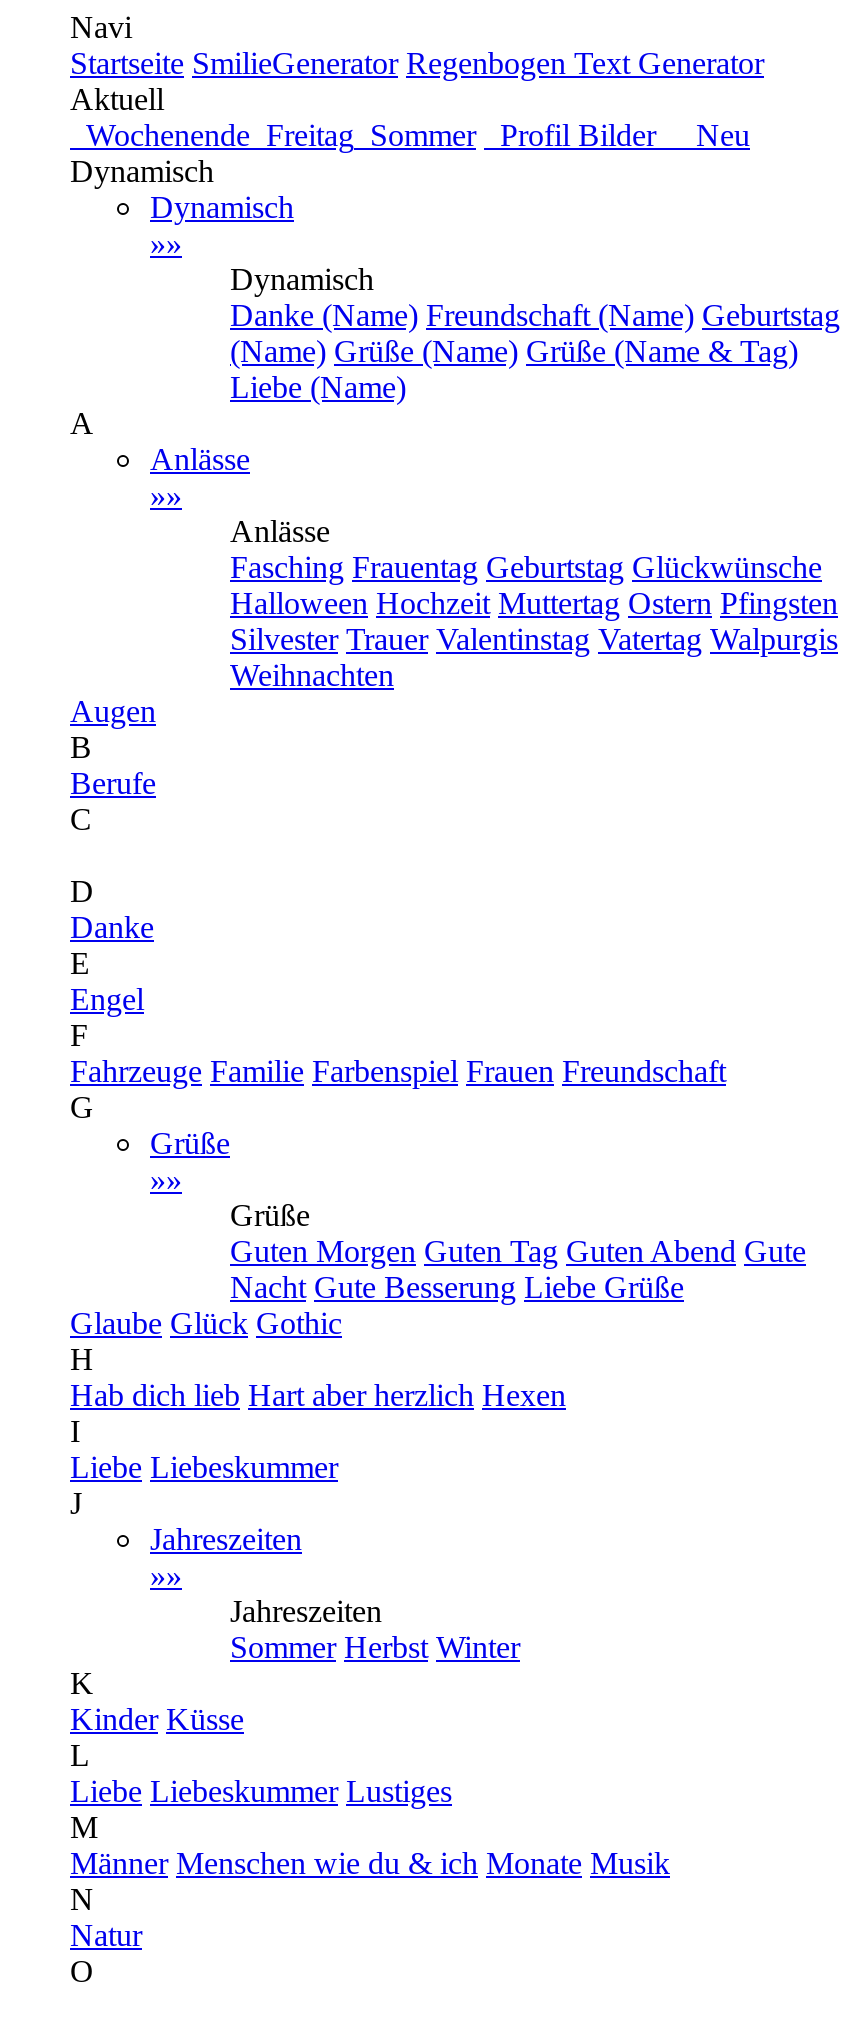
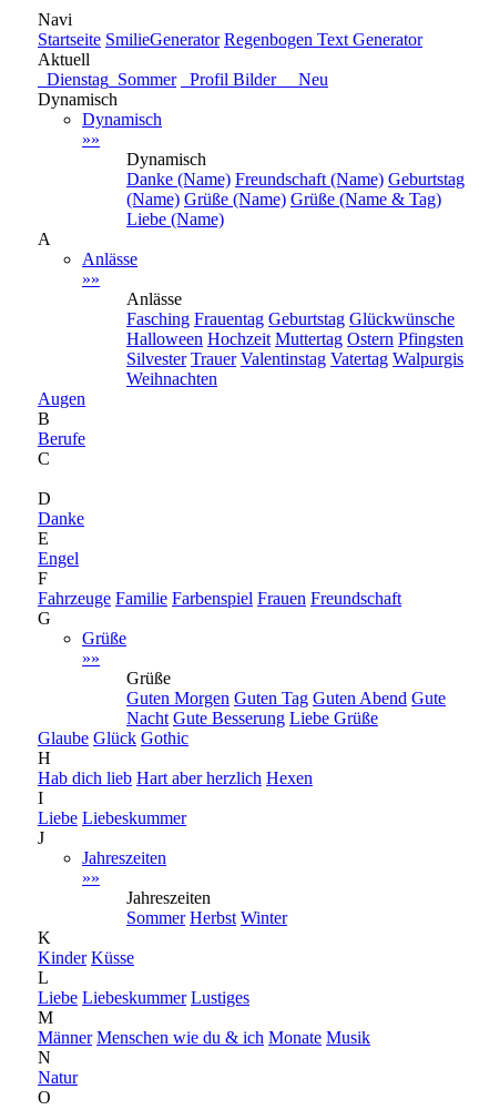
- Wochenende Freitag Sommer Profil Bilder Neu
+ Dienstag Sommer Profil Bilder Neu
